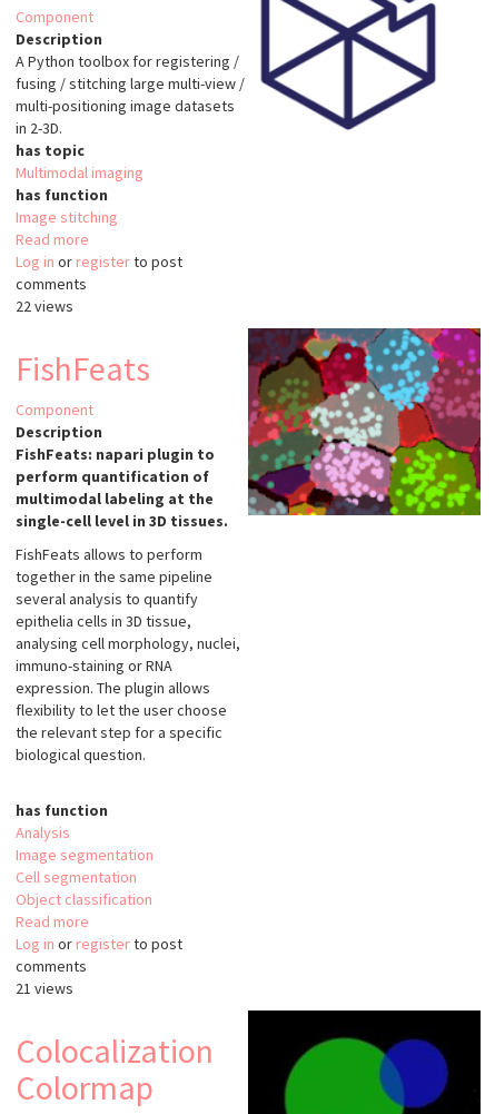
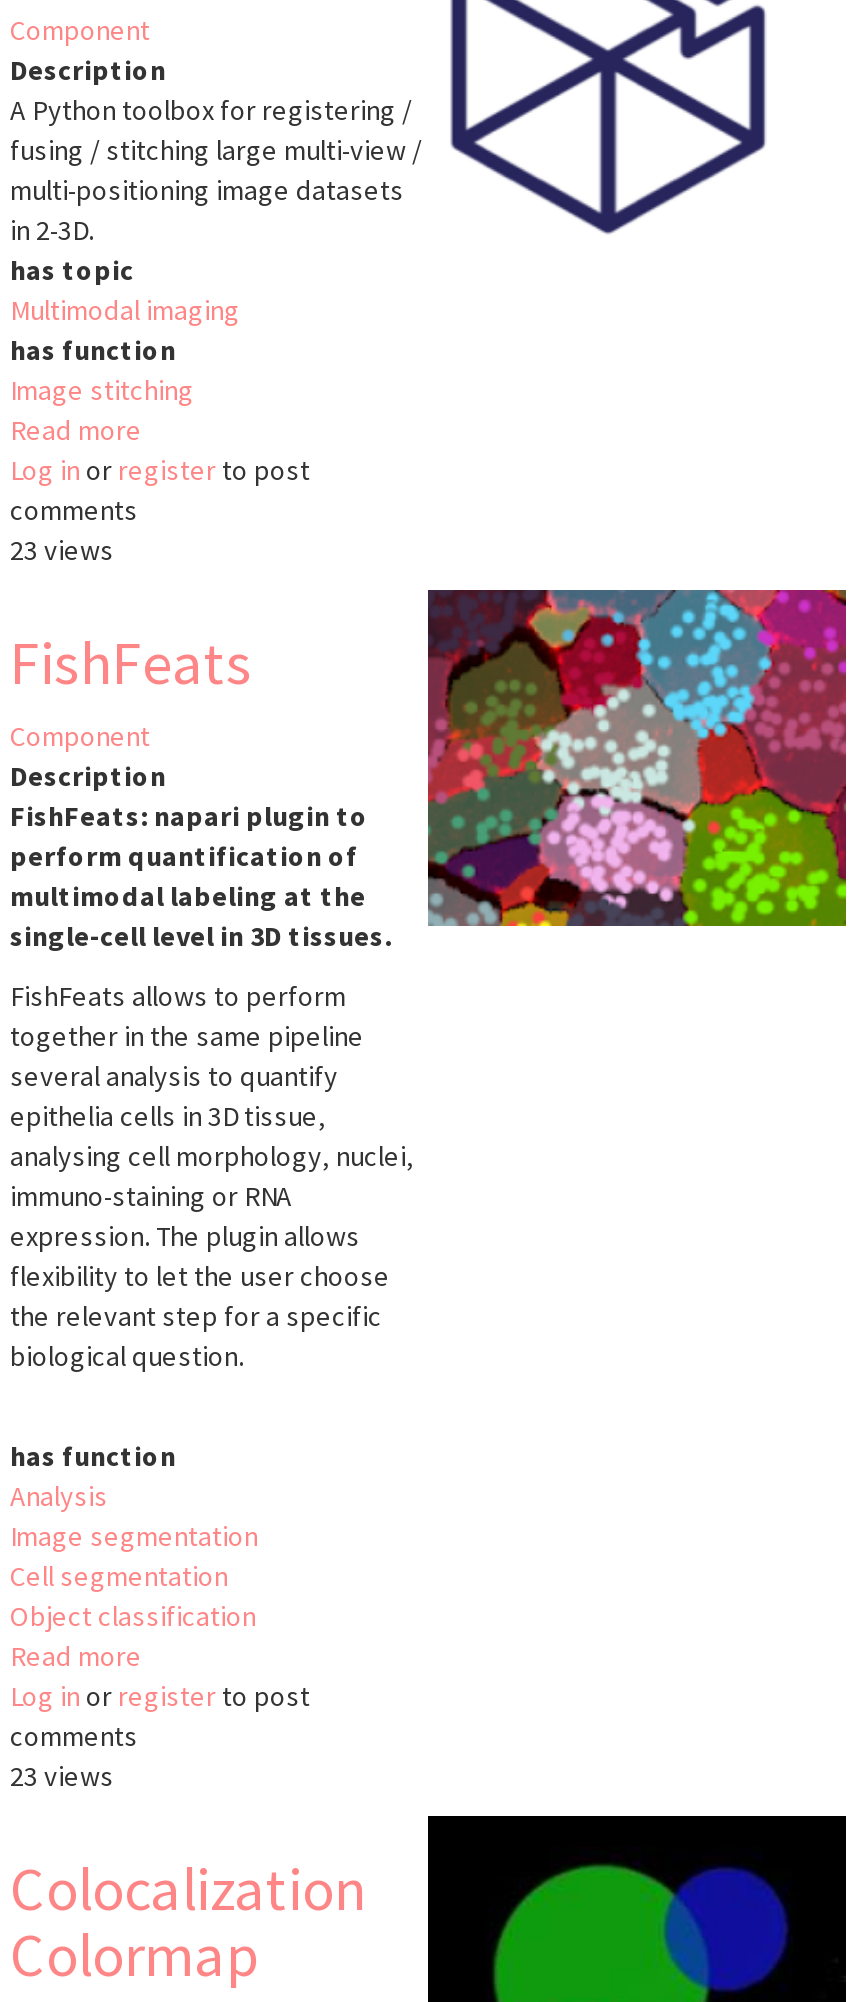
- 22 views
+ 23 views

- 21 views
+ 23 views
